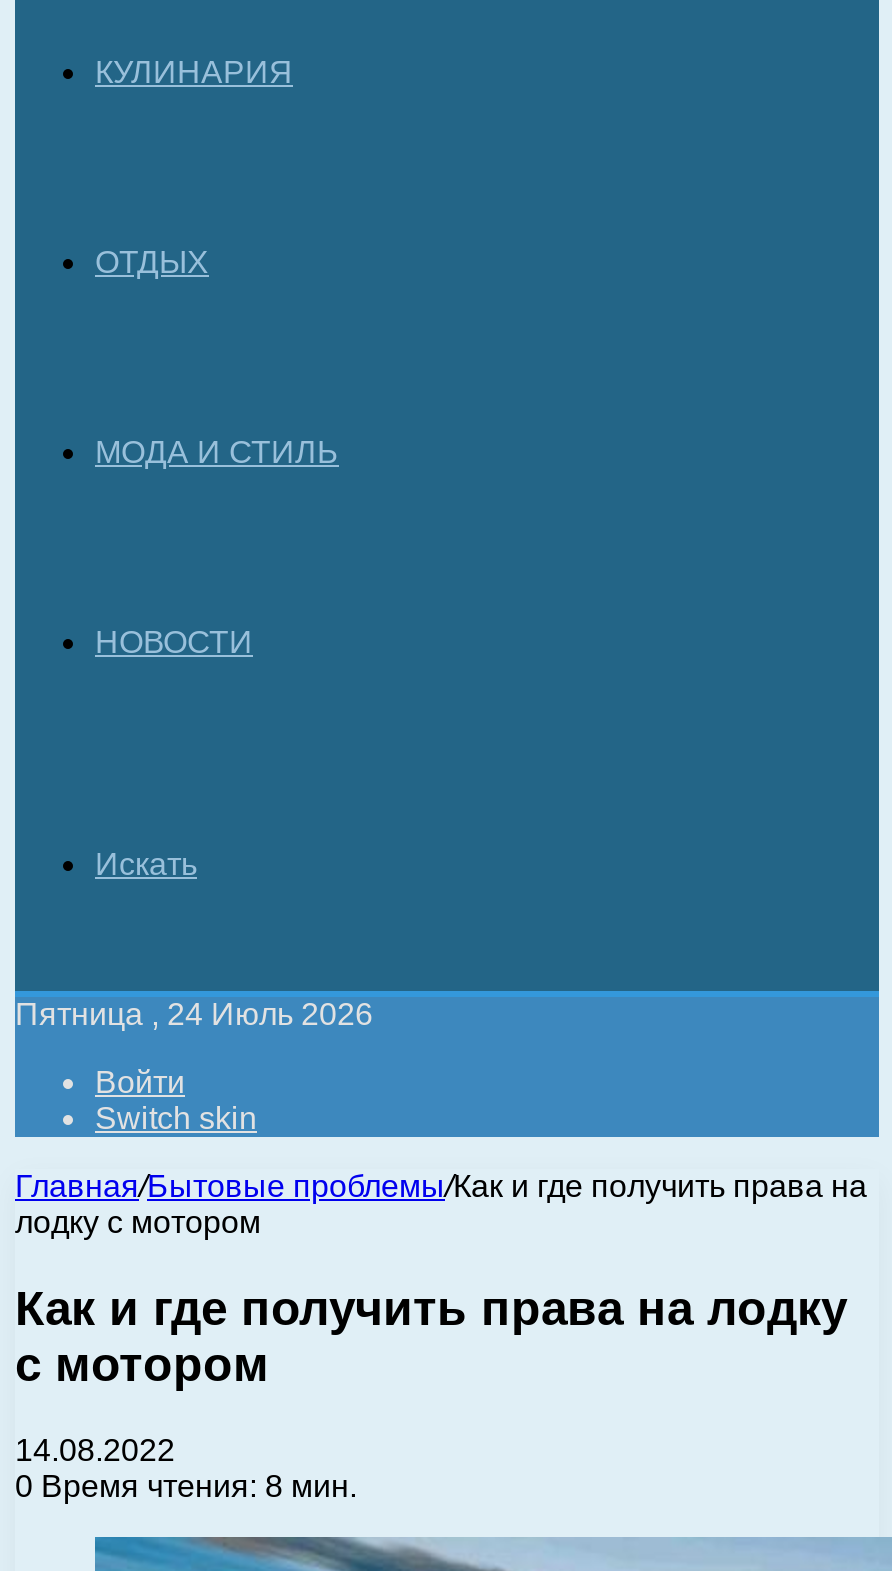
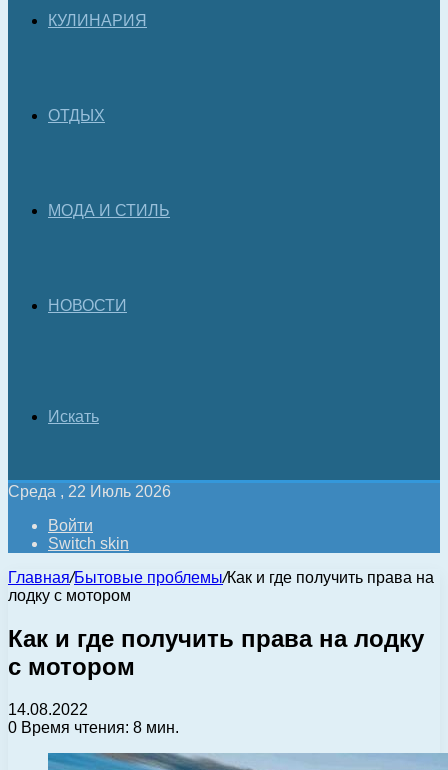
- Пятница , 24 Июль 2026
+ Среда , 22 Июль 2026
